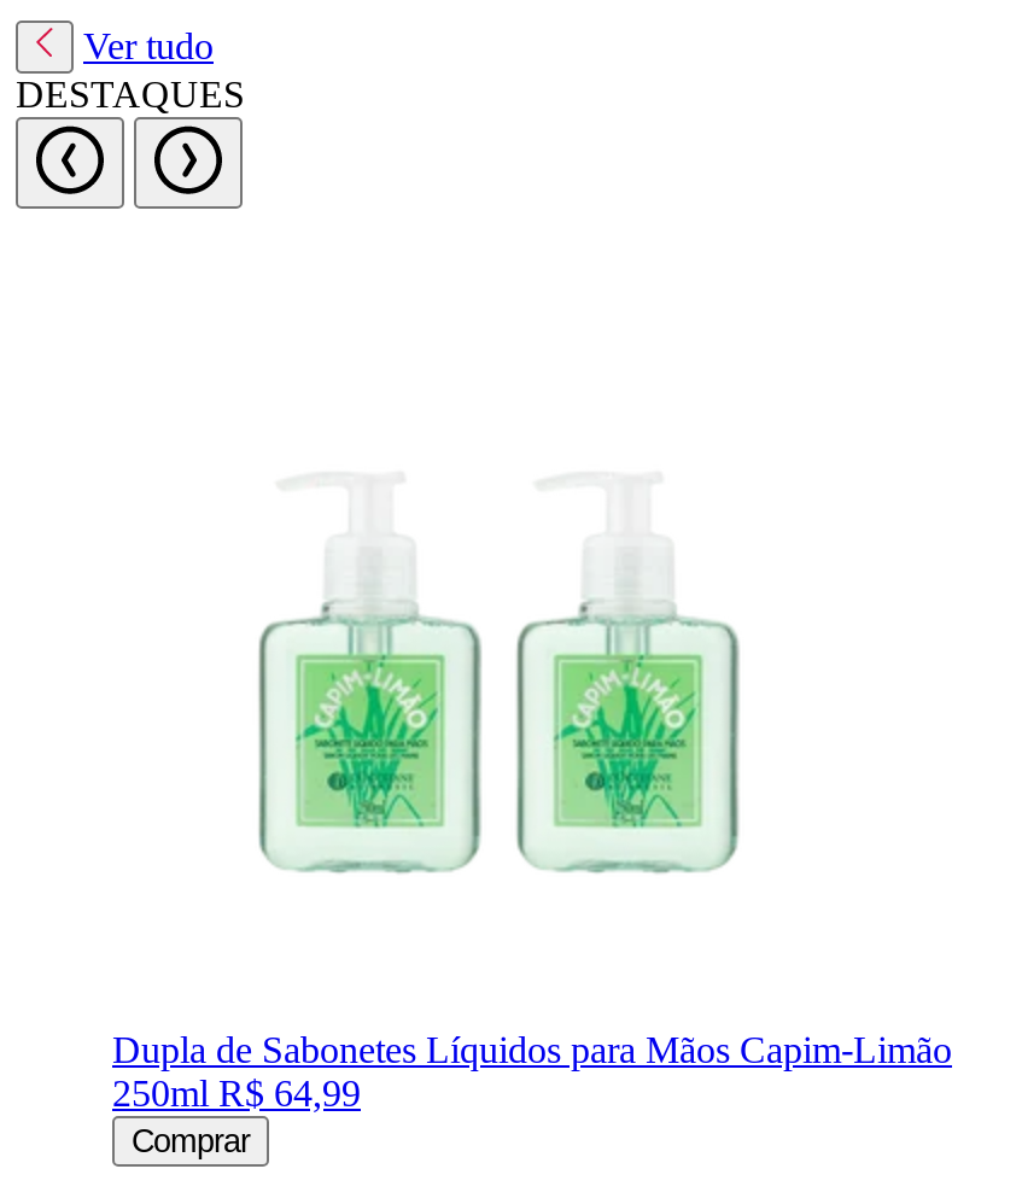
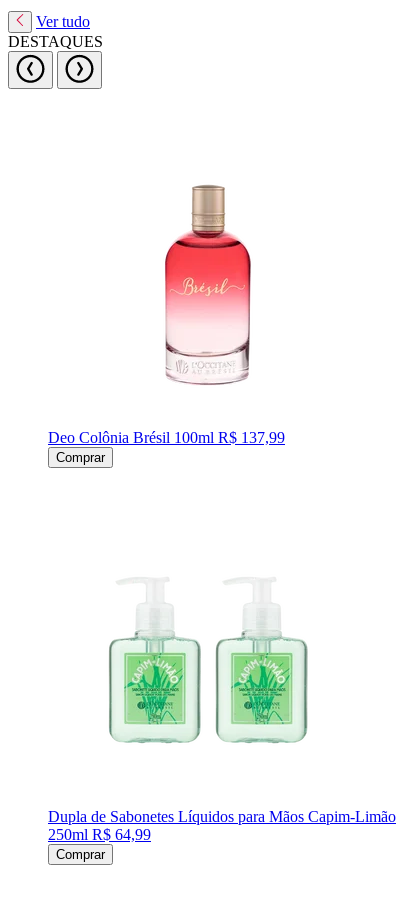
+ Deo Colônia Brésil 100ml R$ 137,99
+ Comprar

+ [image]
